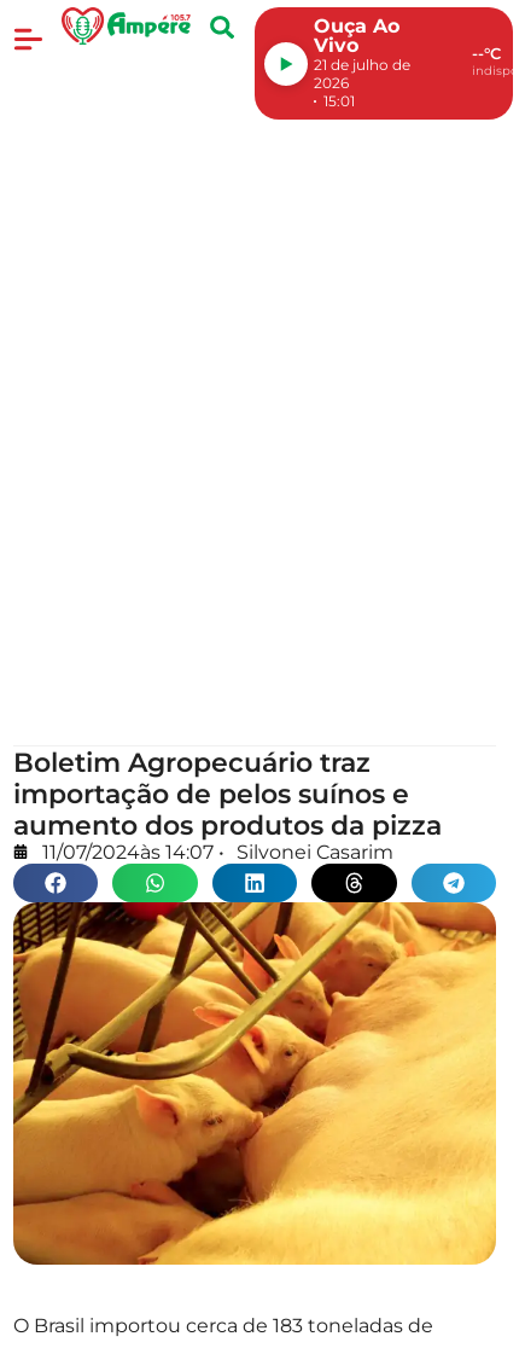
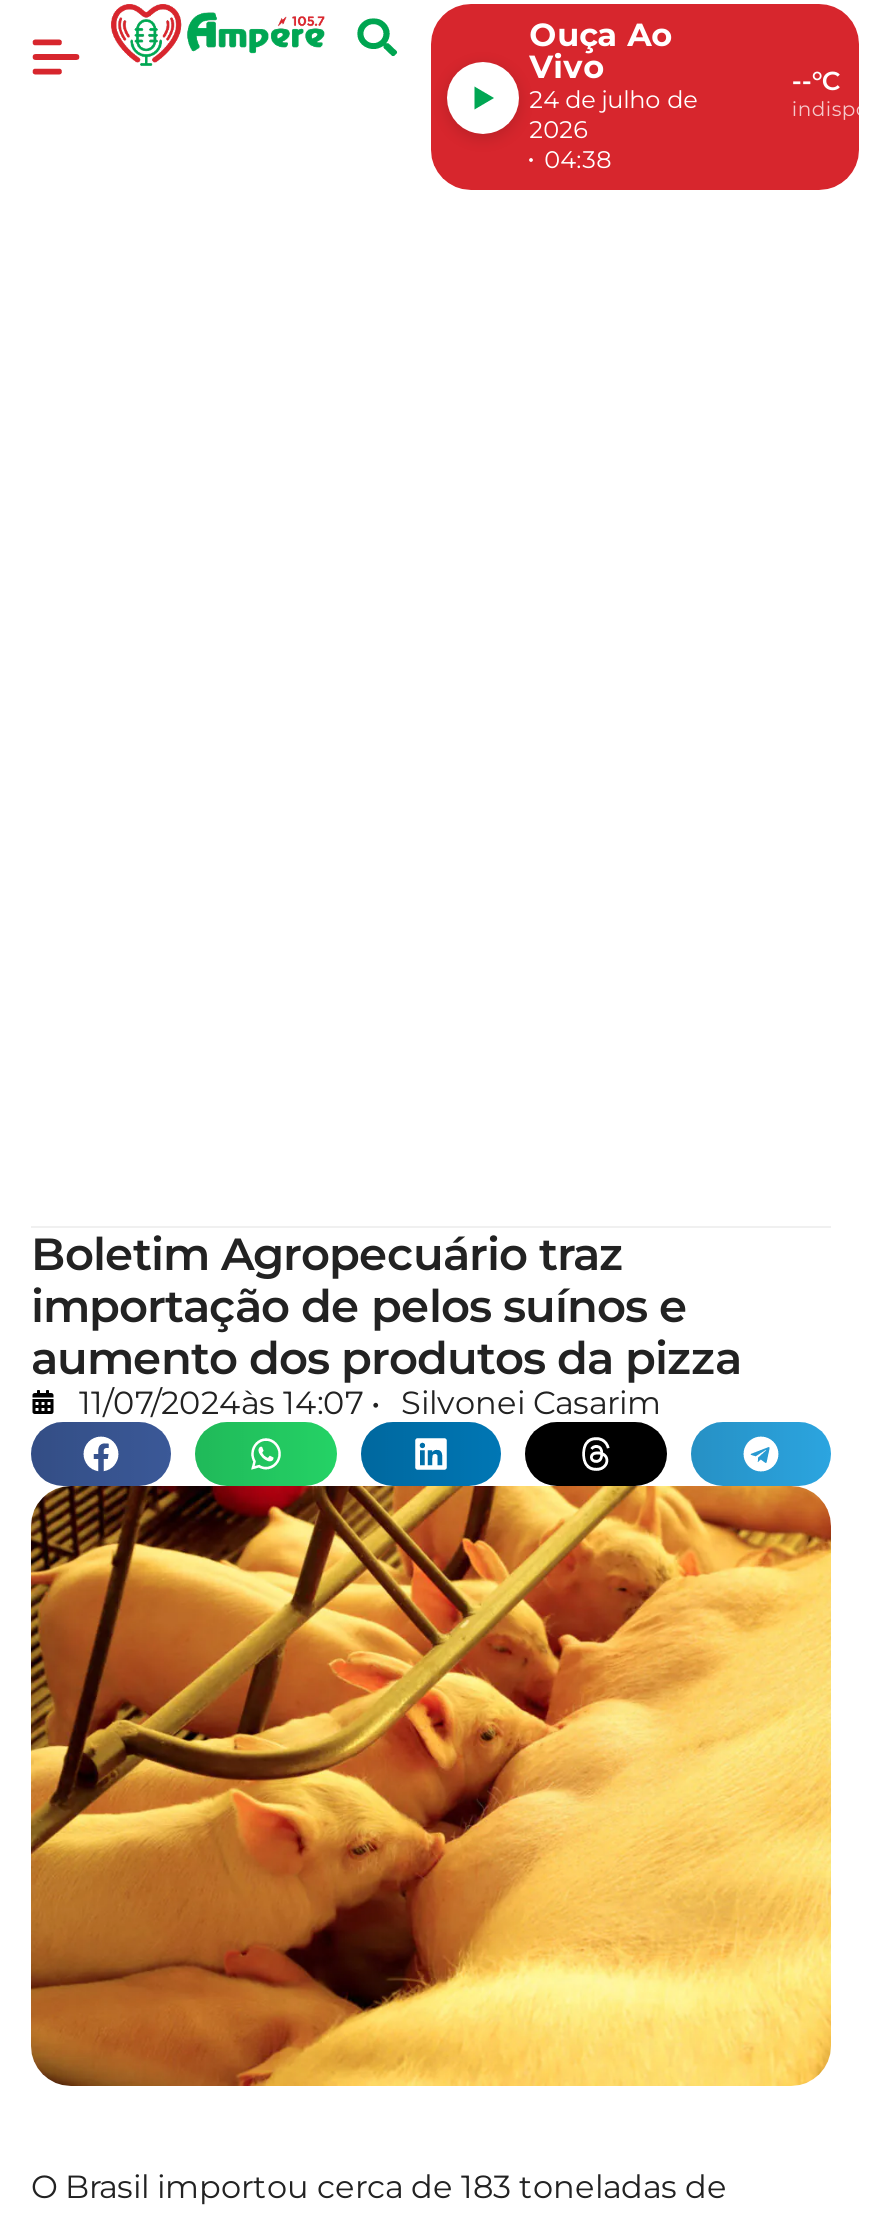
- 21 de julho de
+ 24 de julho de

- 15:01
+ 04:38
